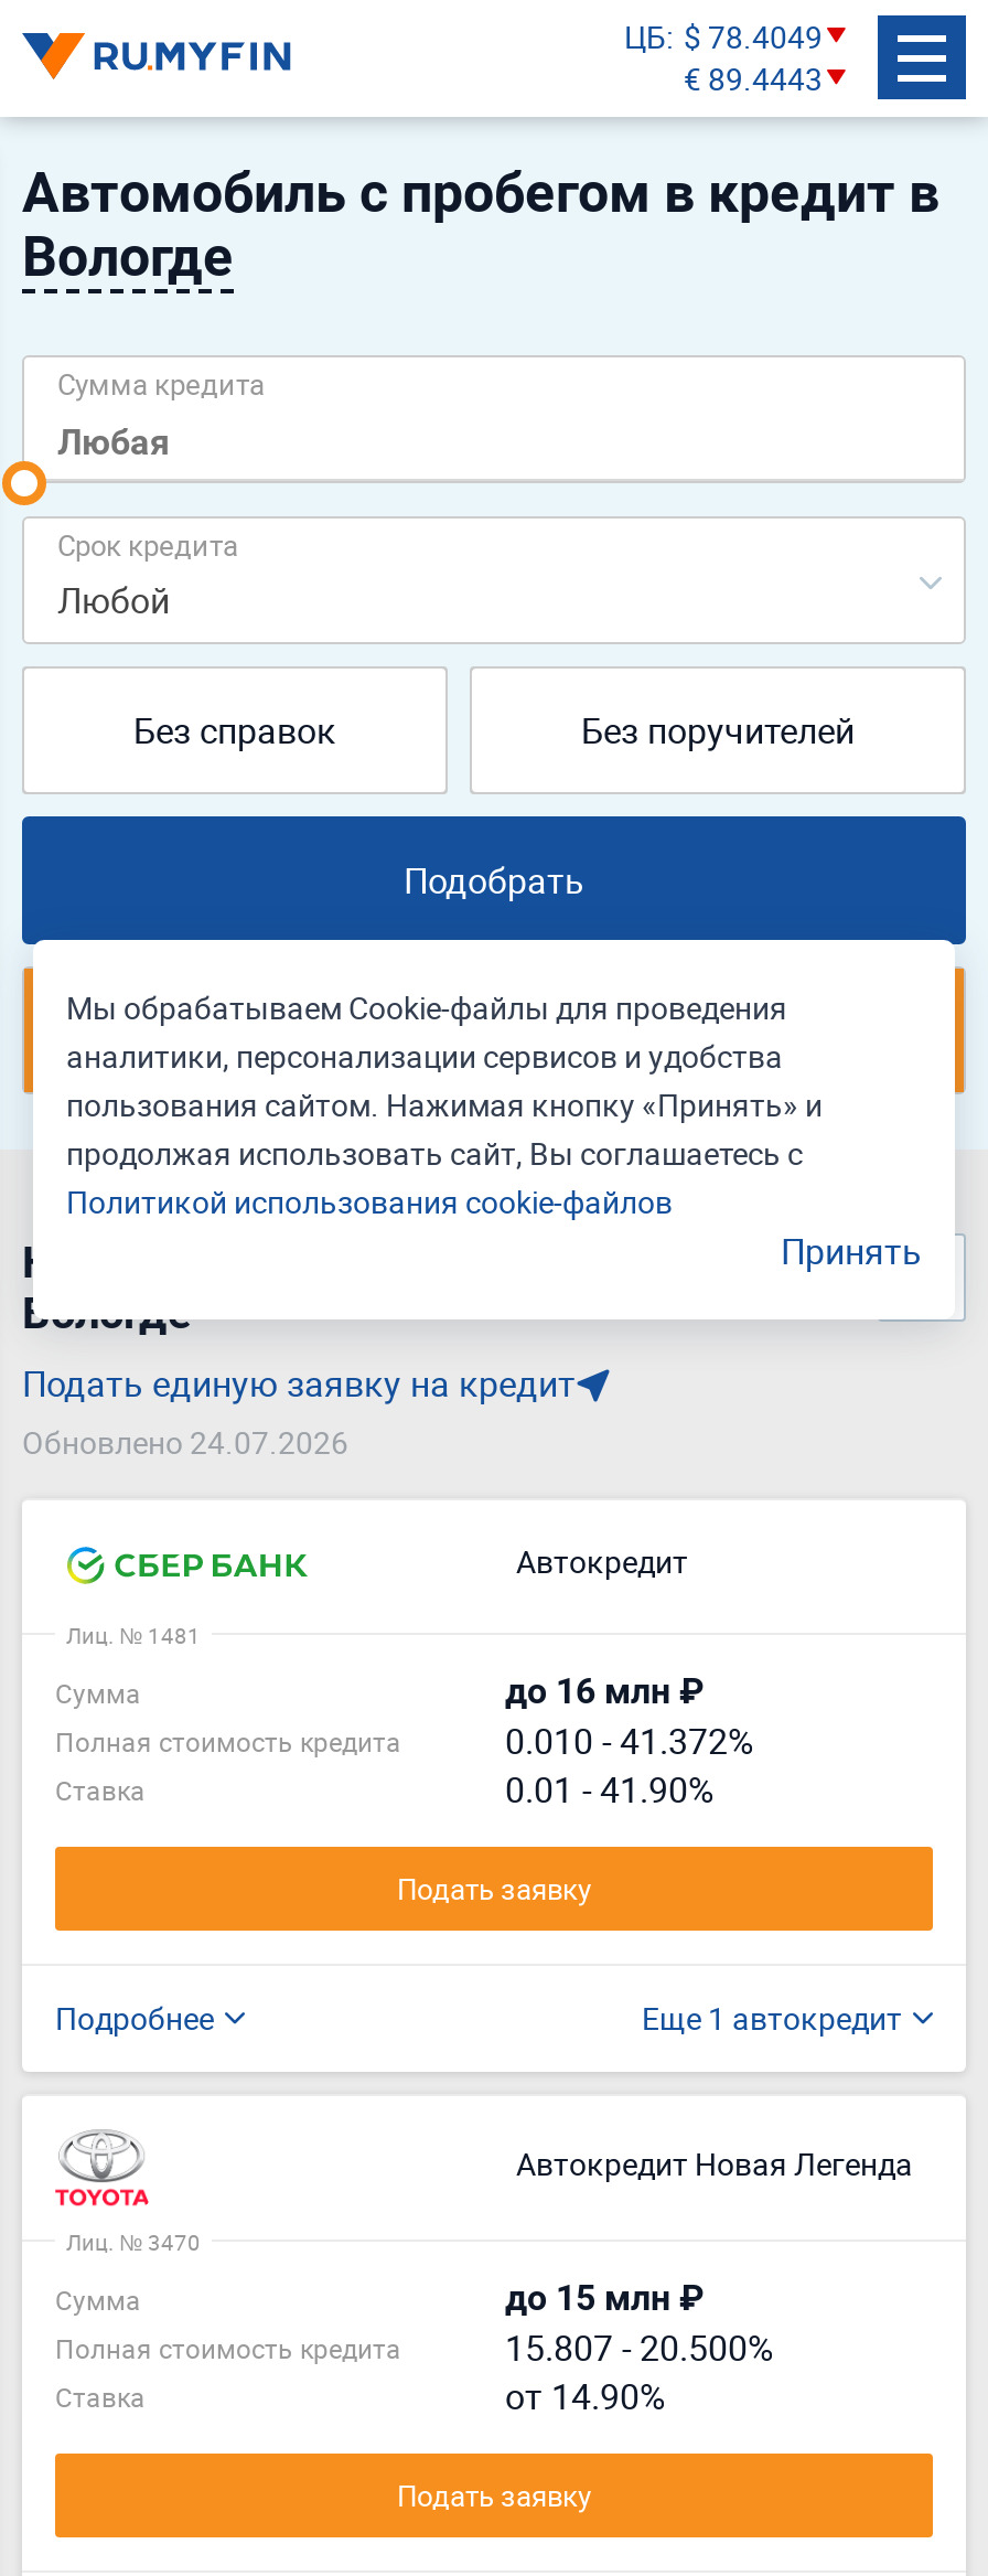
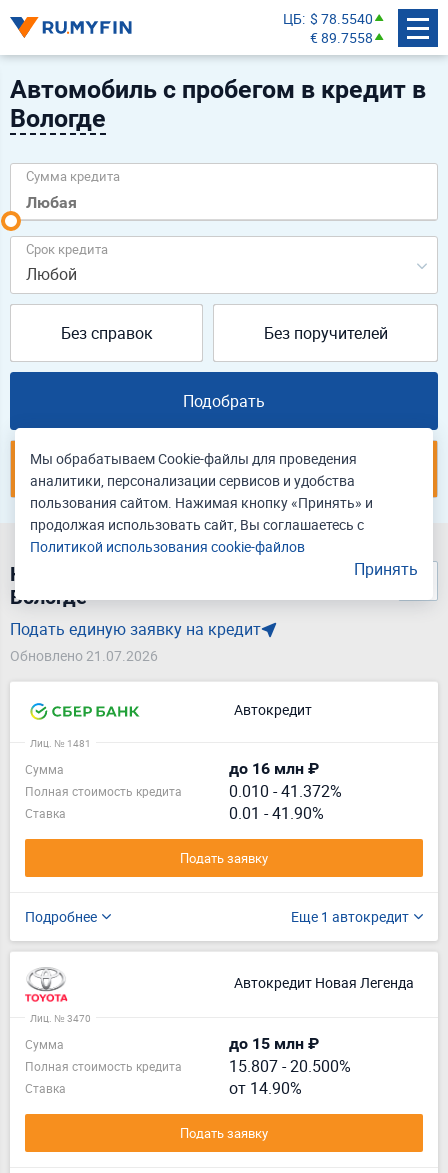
- ЦБ $ 78.4049
+ ЦБ $ 78.5540

- € 89.4443
+ € 89.7558

- Обновлено 24.07.2026
+ Обновлено 21.07.2026
